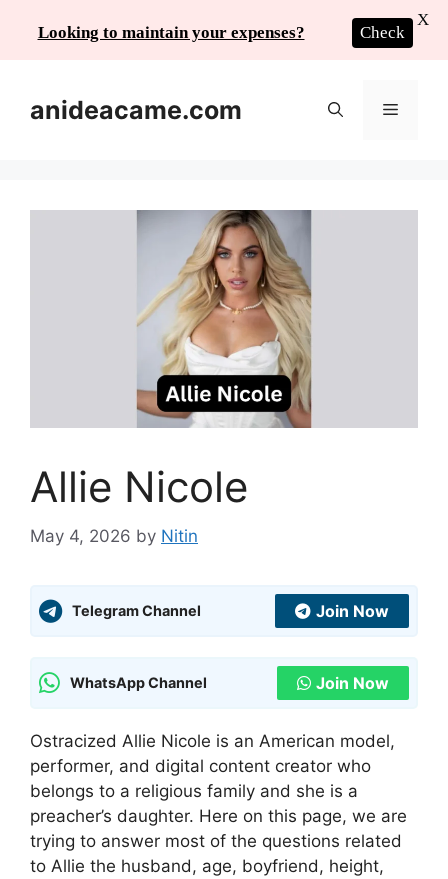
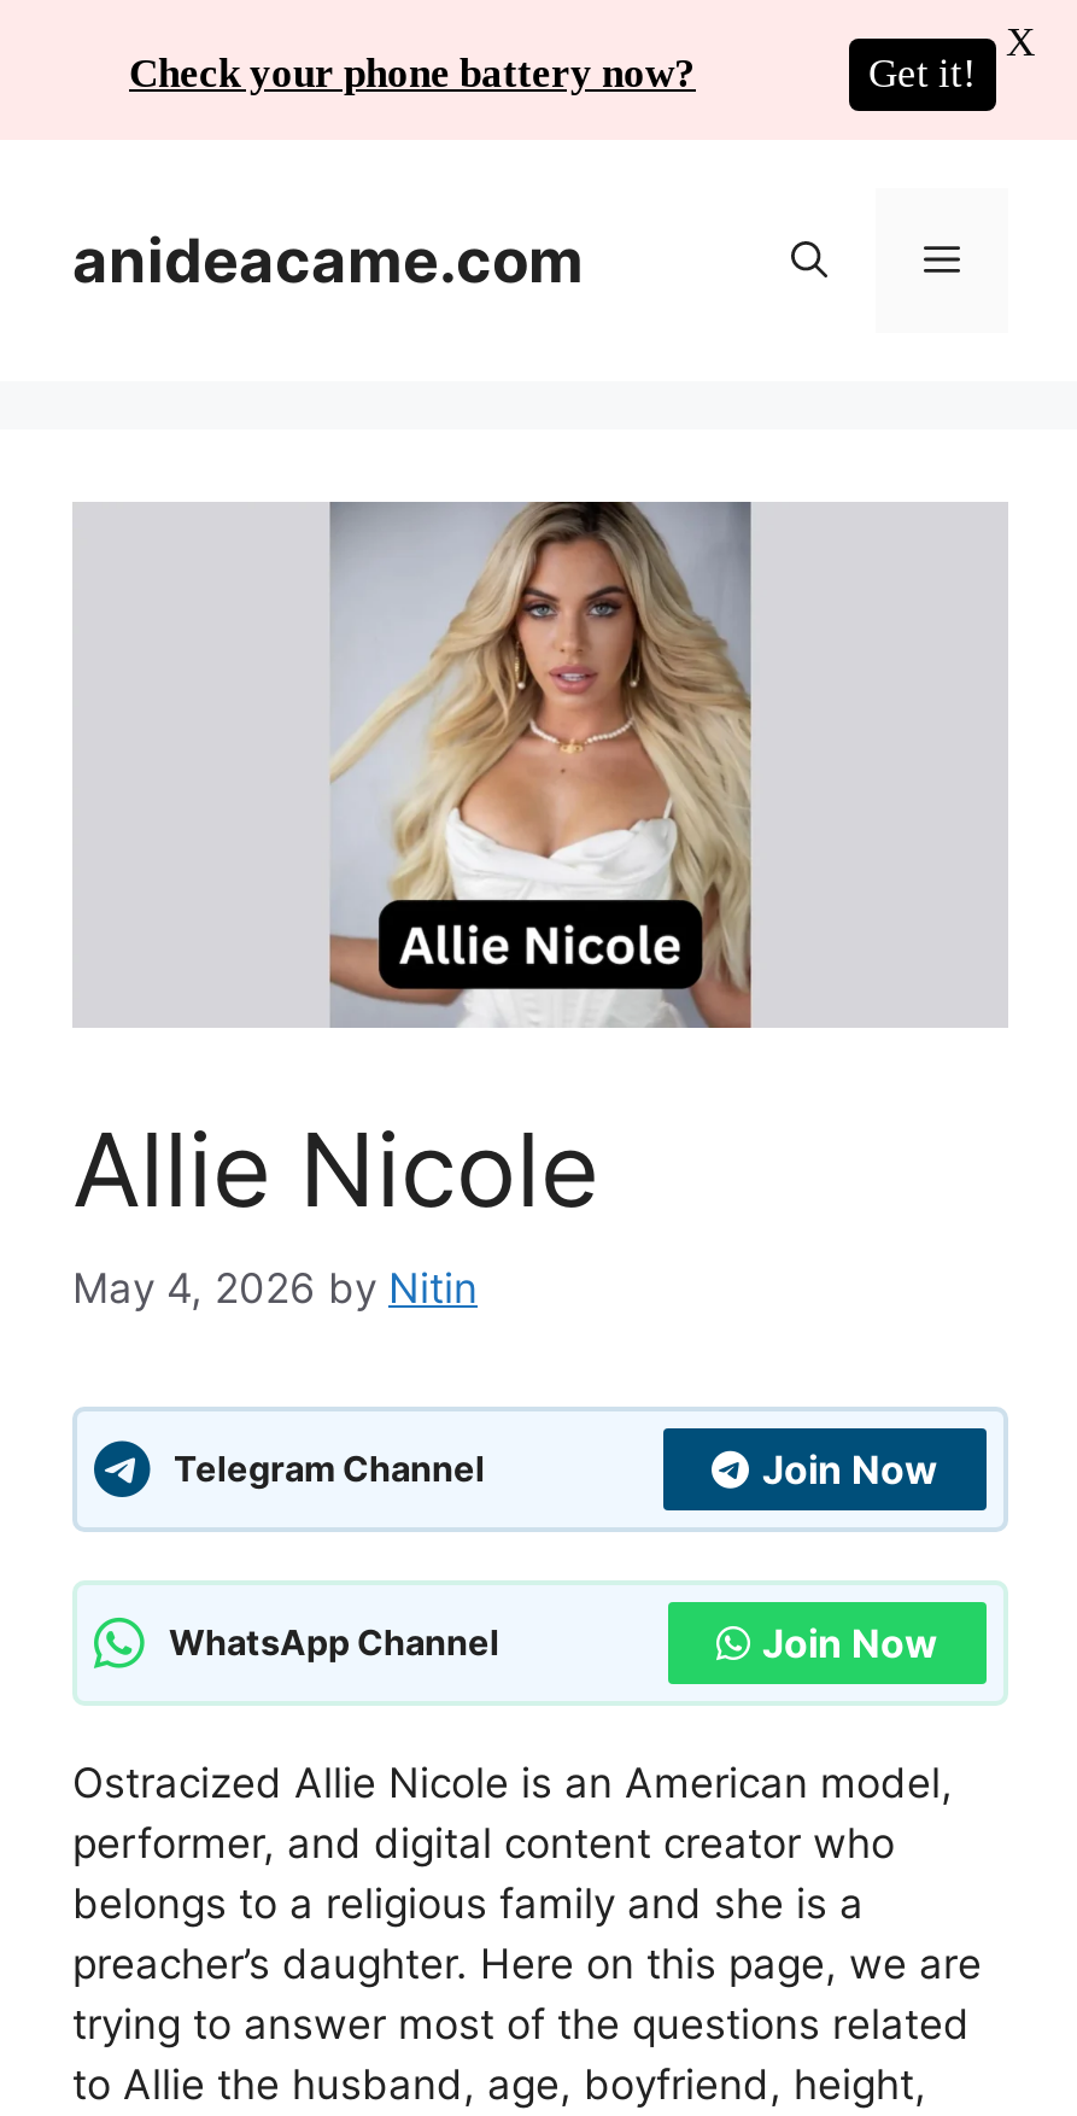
- Looking to maintain your expenses?
- Check
+ Check your phone battery now?
+ Get it!
